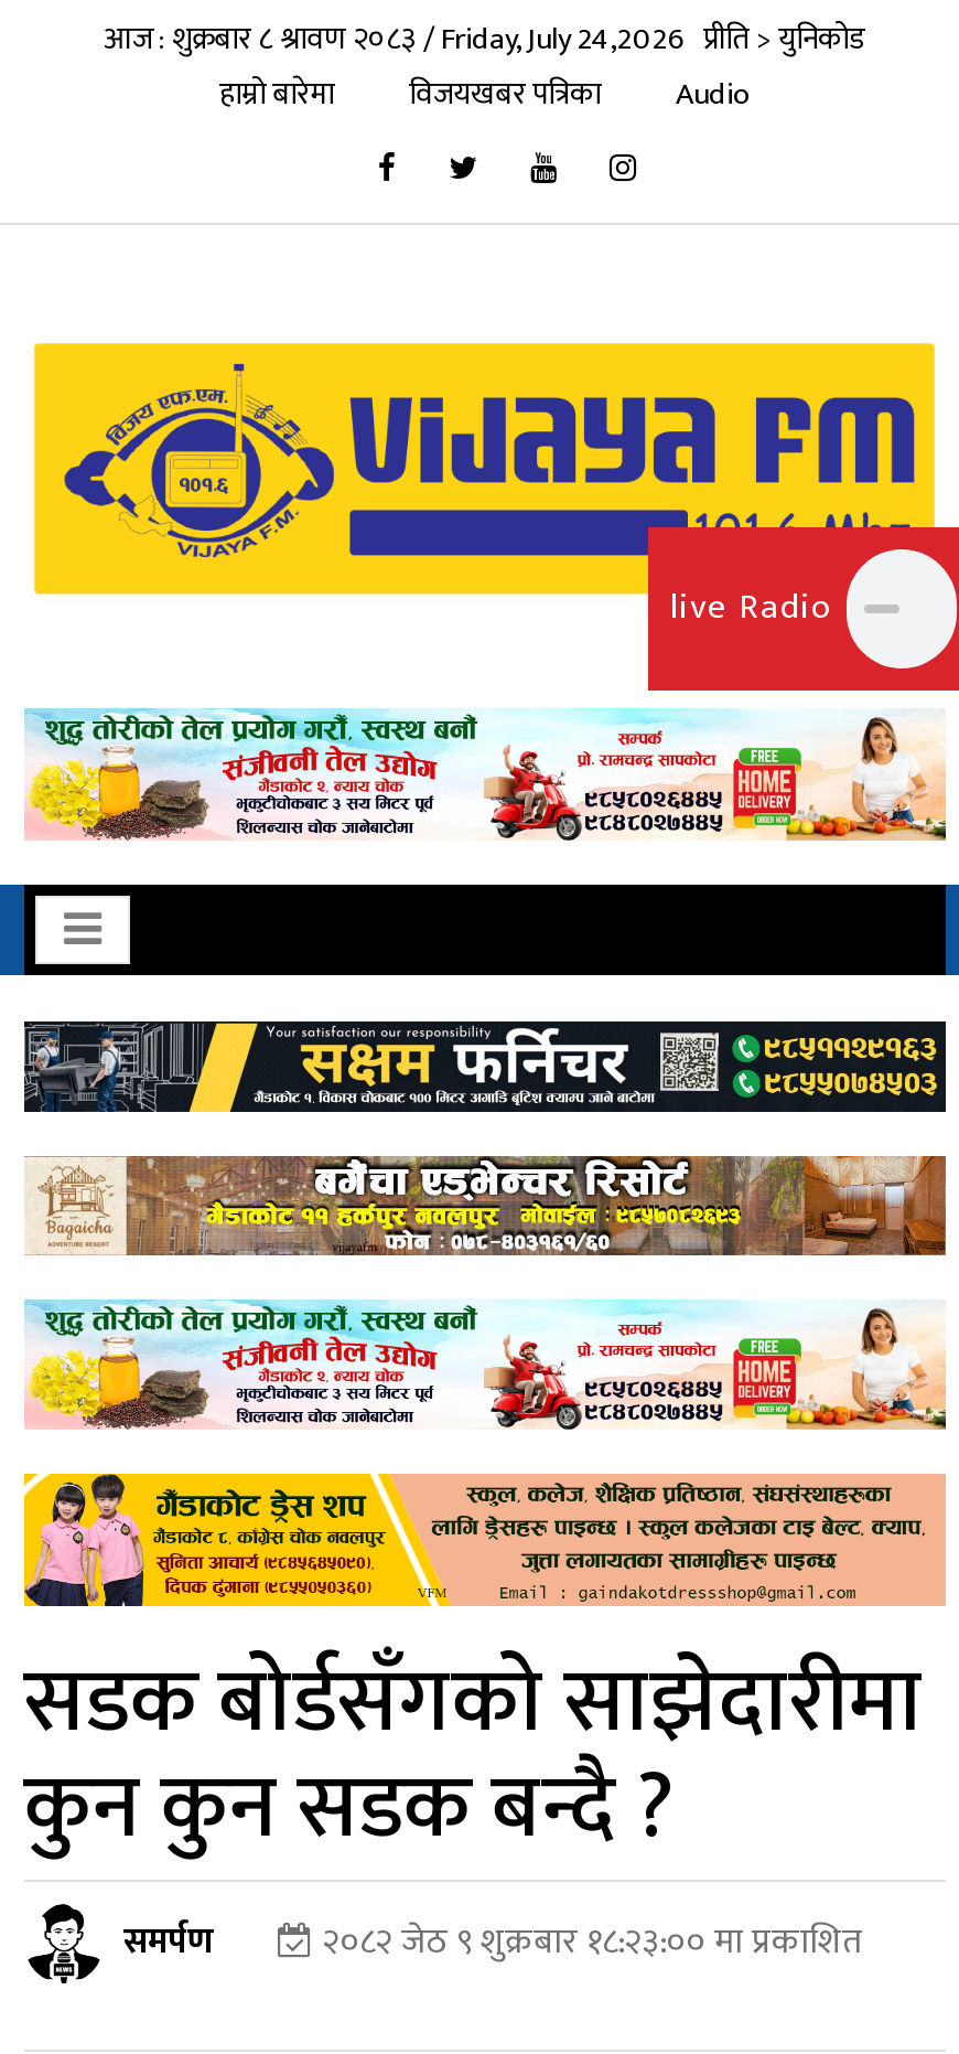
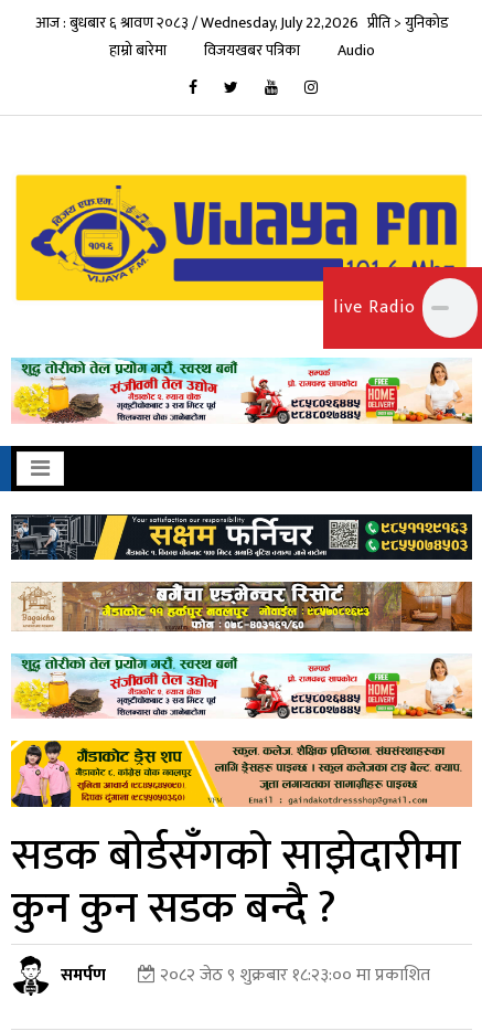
- आज : शुक्रबार ८ श्रावण २०८३ / Friday, July 24,2026 प्रीति > युनिकोड
+ आज : बुधबार ६ श्रावण २०८३ / Wednesday, July 22,2026 प्रीति > युनिकोड
